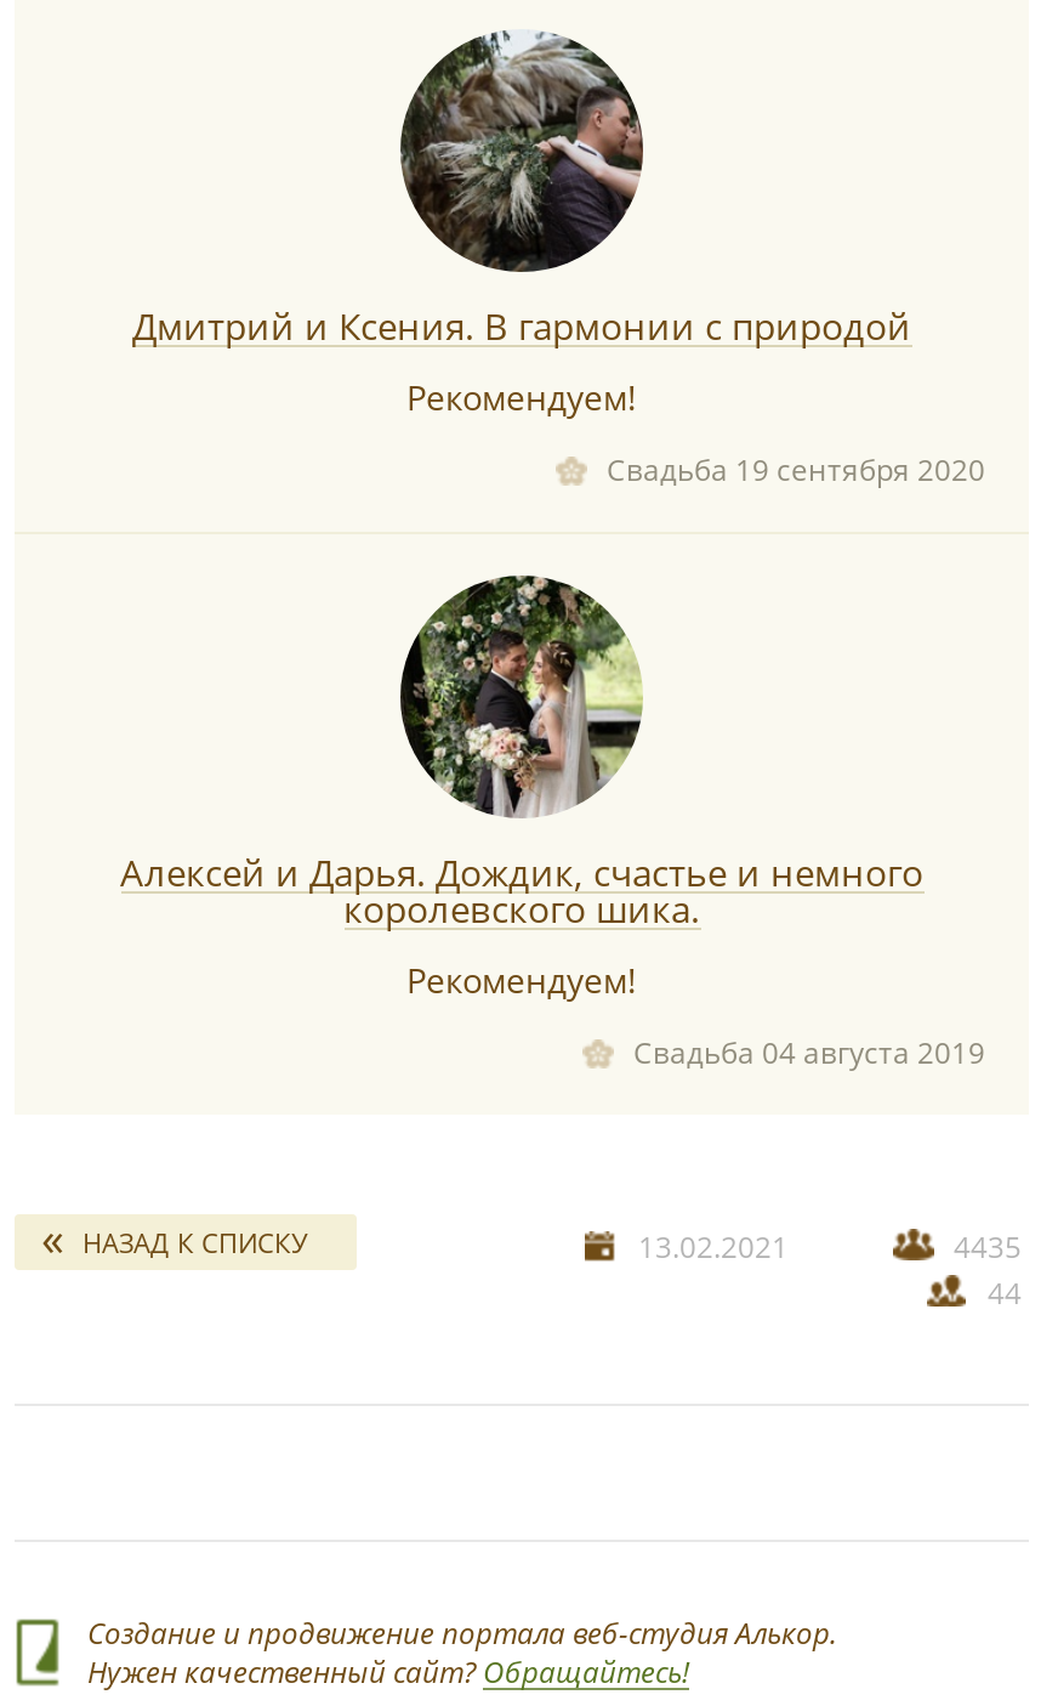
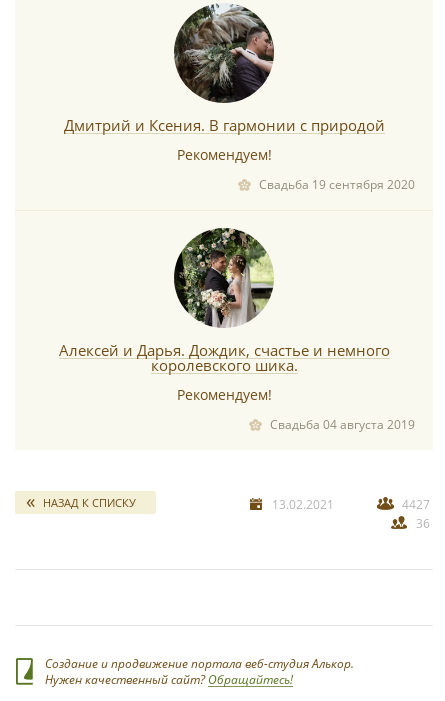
- 4435
+ 4427

- 44
+ 36
